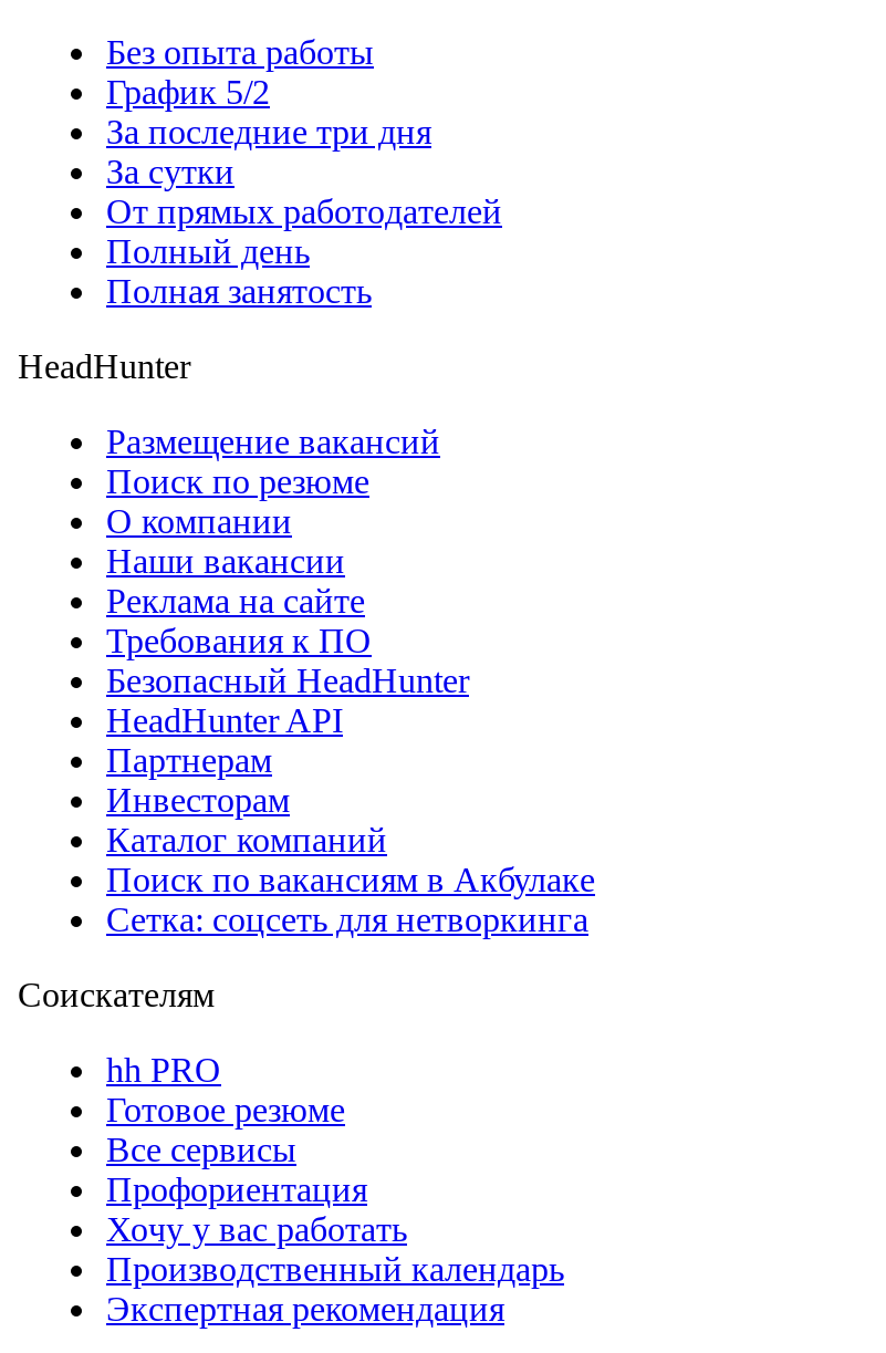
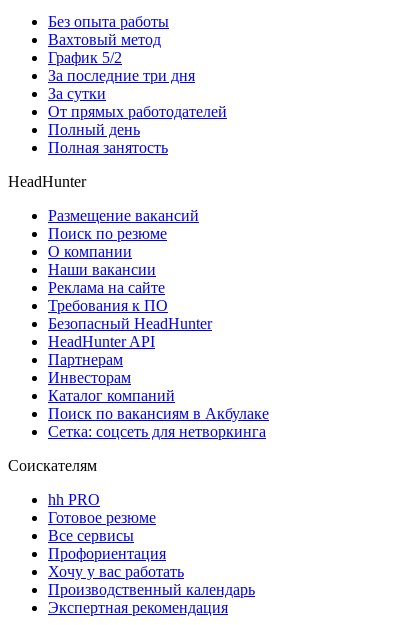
+ Вахтовый метод
